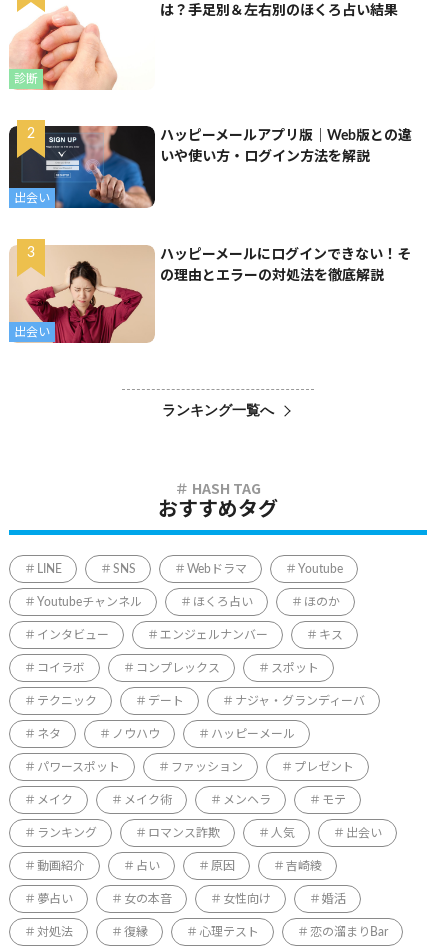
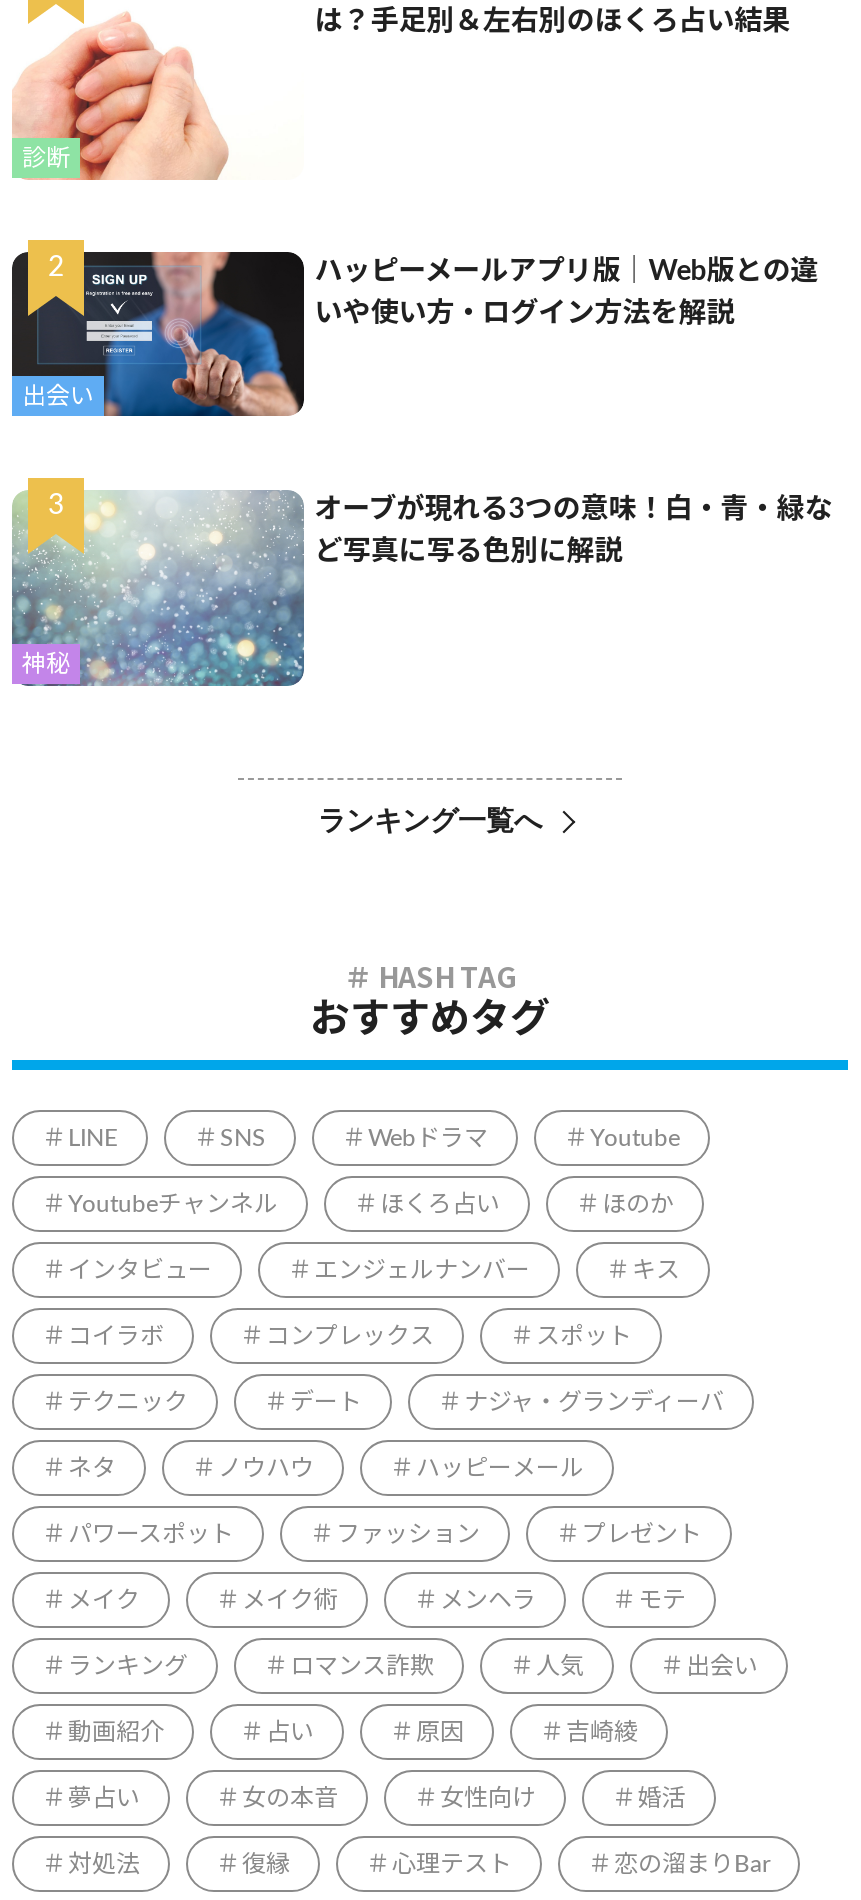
- [image]
- 出会い
+ [image]
+ 神秘

- ハッピーメールにログインできない！そ
+ オーブが現れる3つの意味！白・青・緑な

- の理由とエラーの対処法を徹底解説
+ ど写真に写る色別に解説
